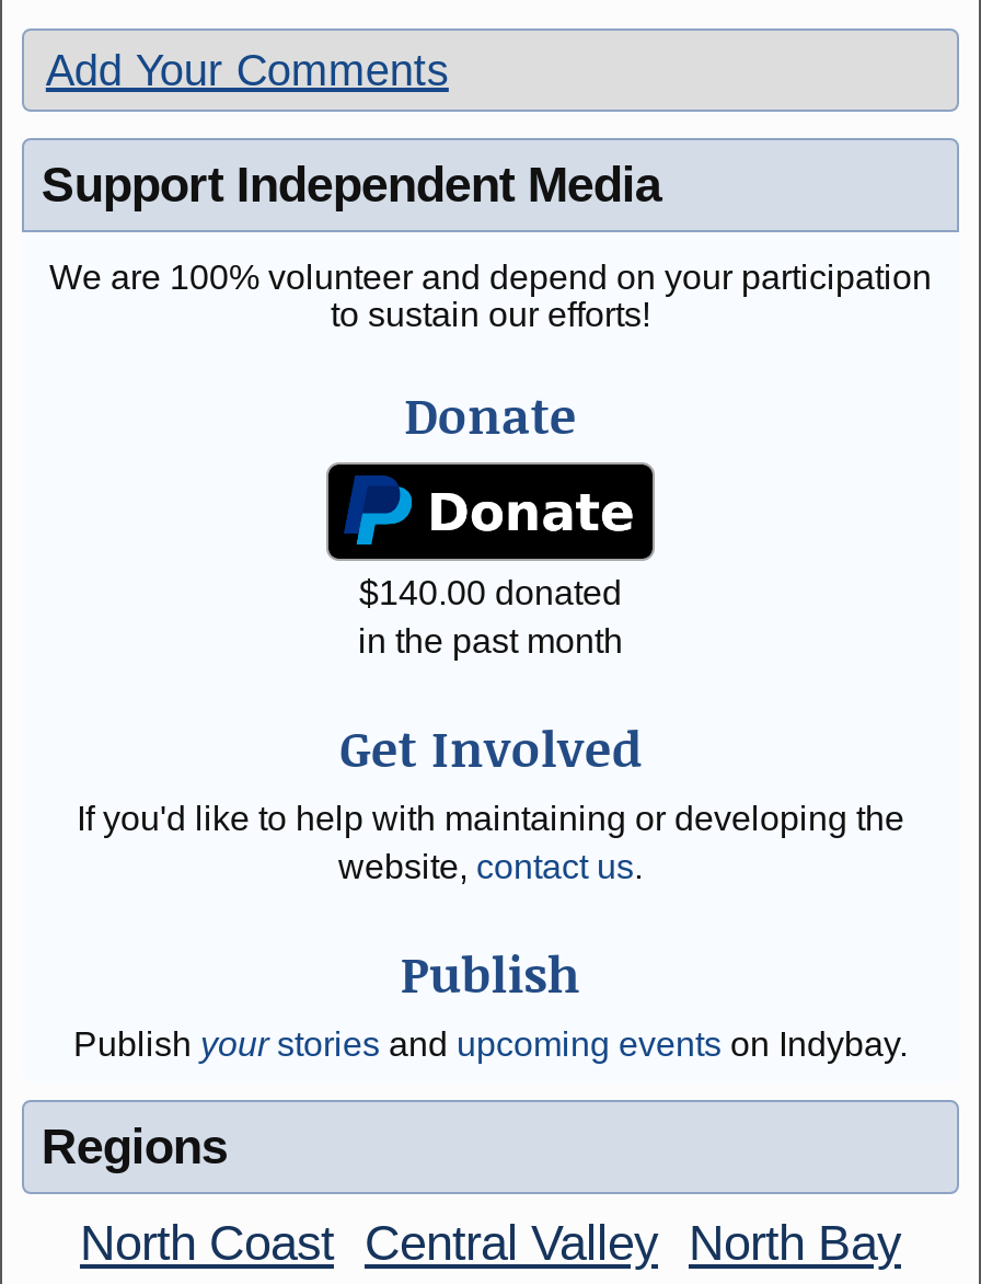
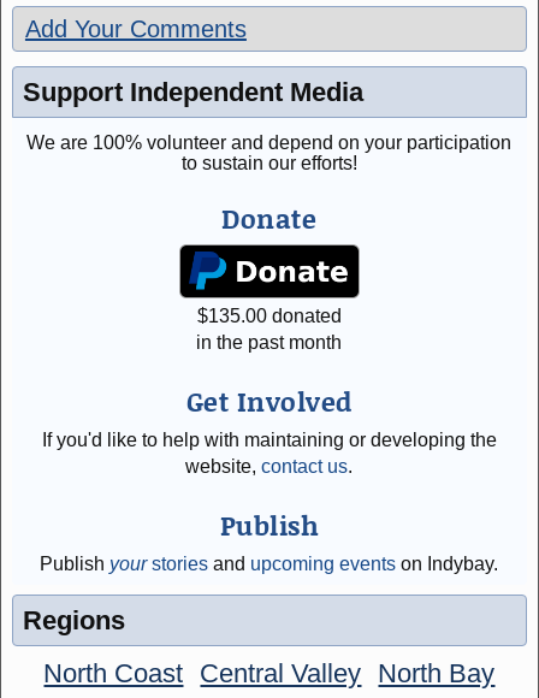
- $140.00 donated
+ $135.00 donated
